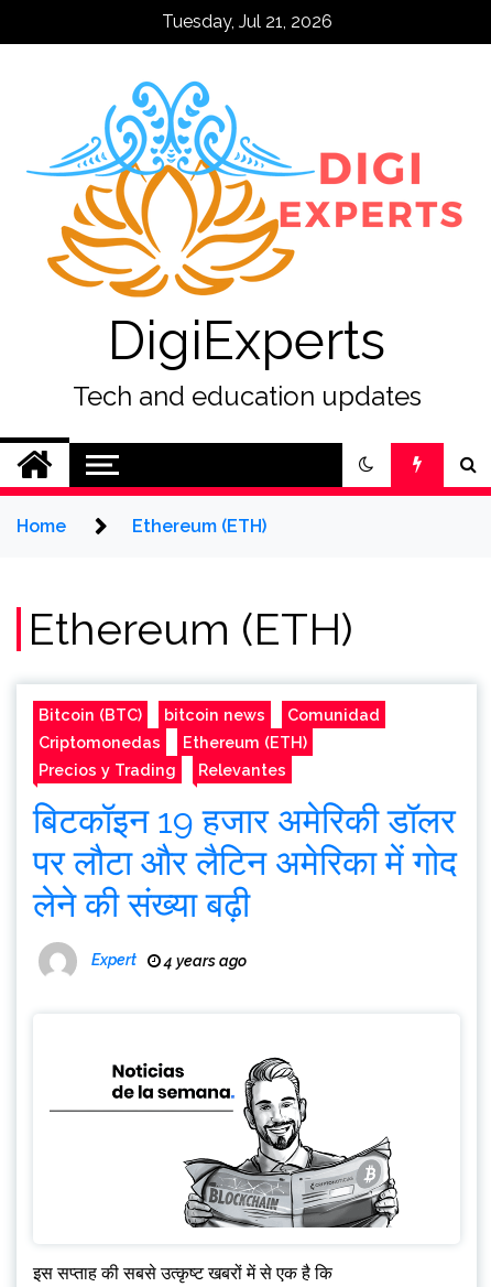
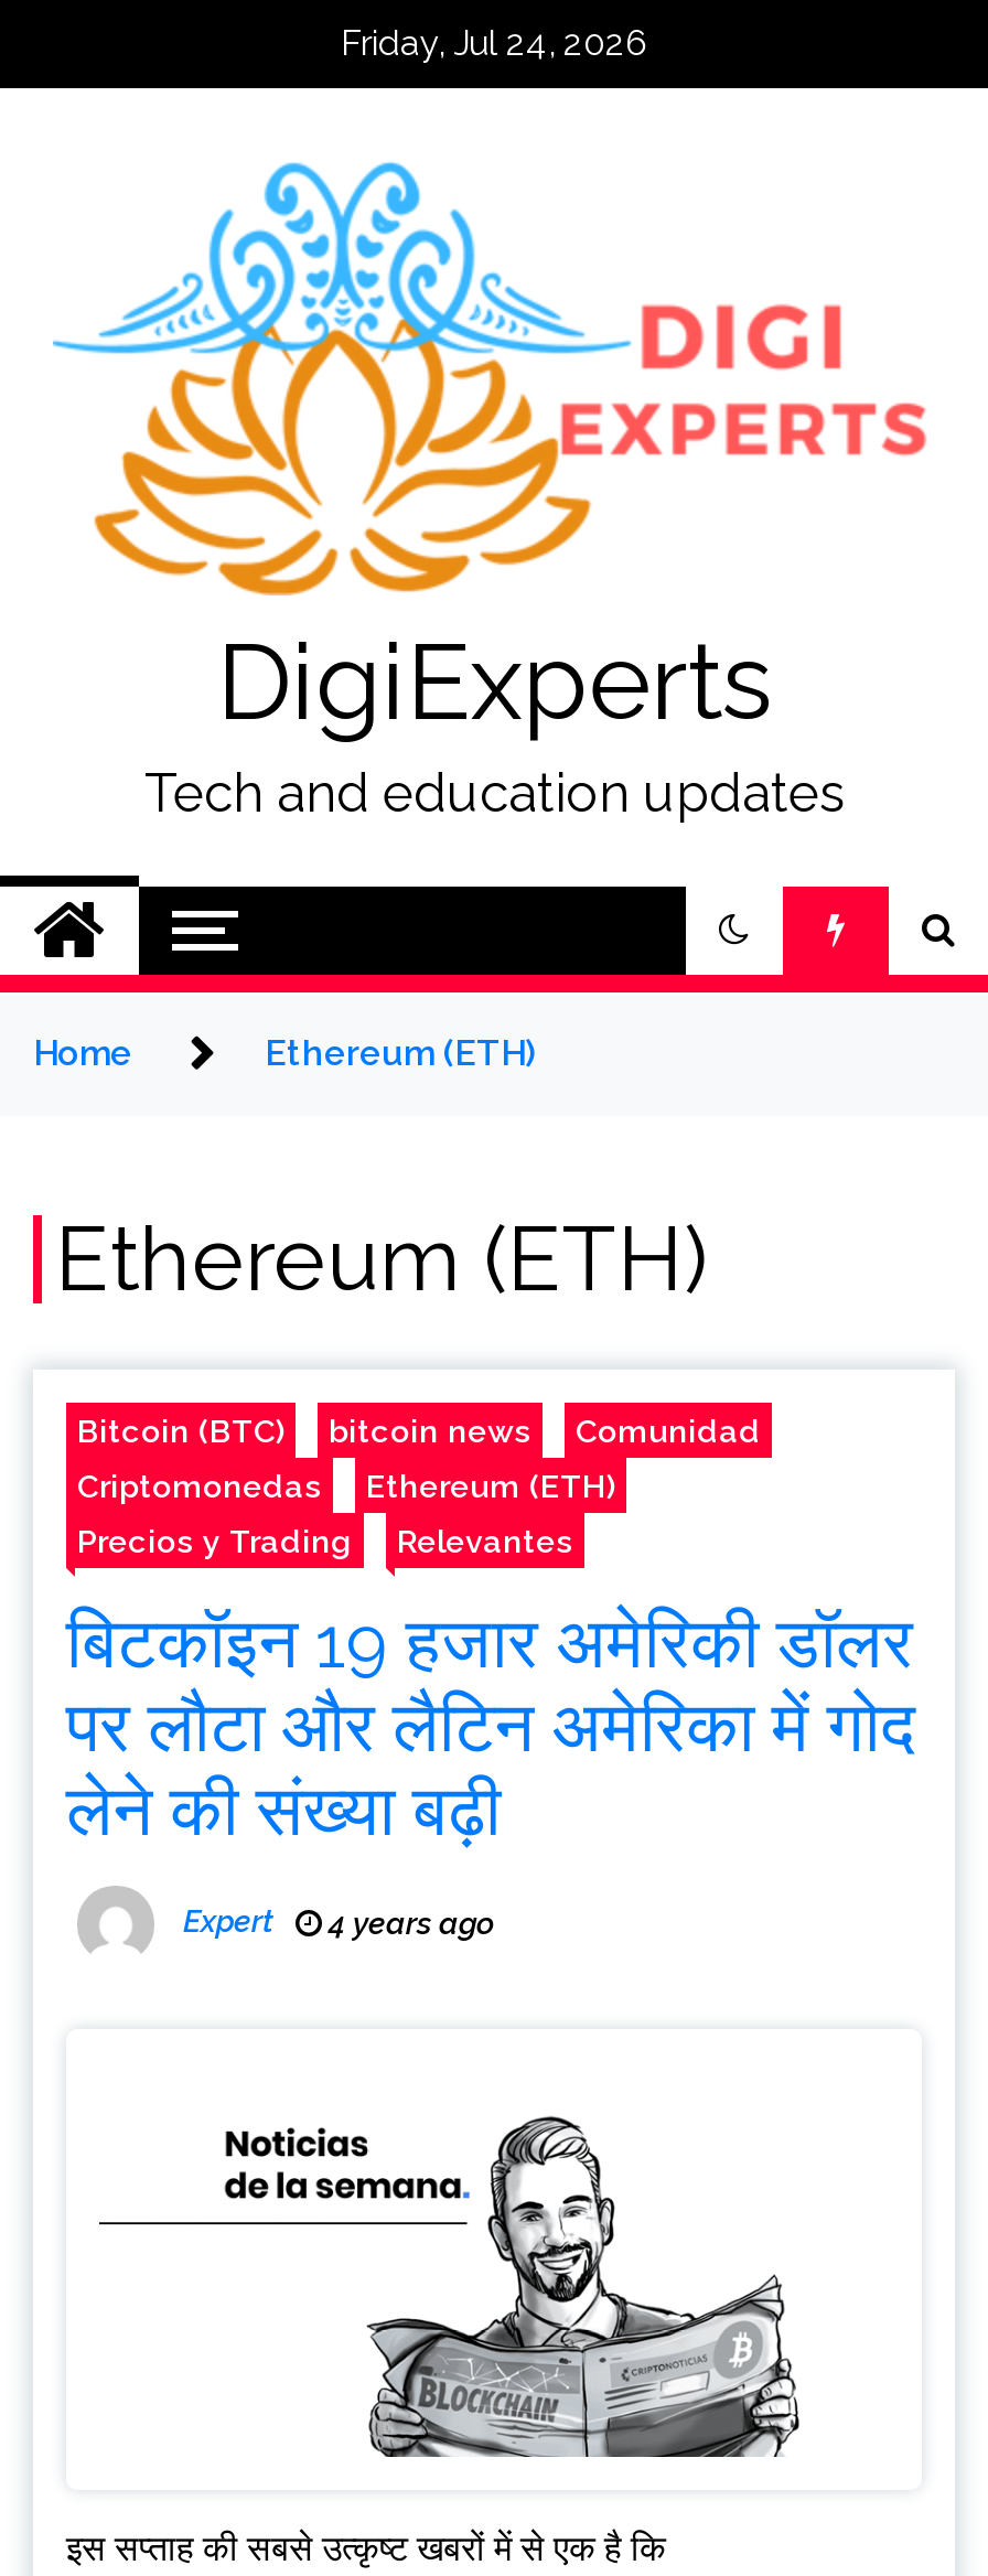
- Tuesday, Jul 21, 2026
+ Friday, Jul 24, 2026
